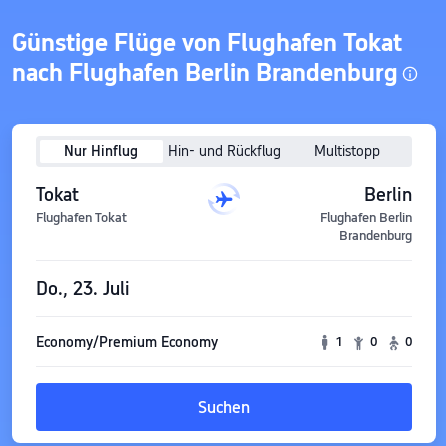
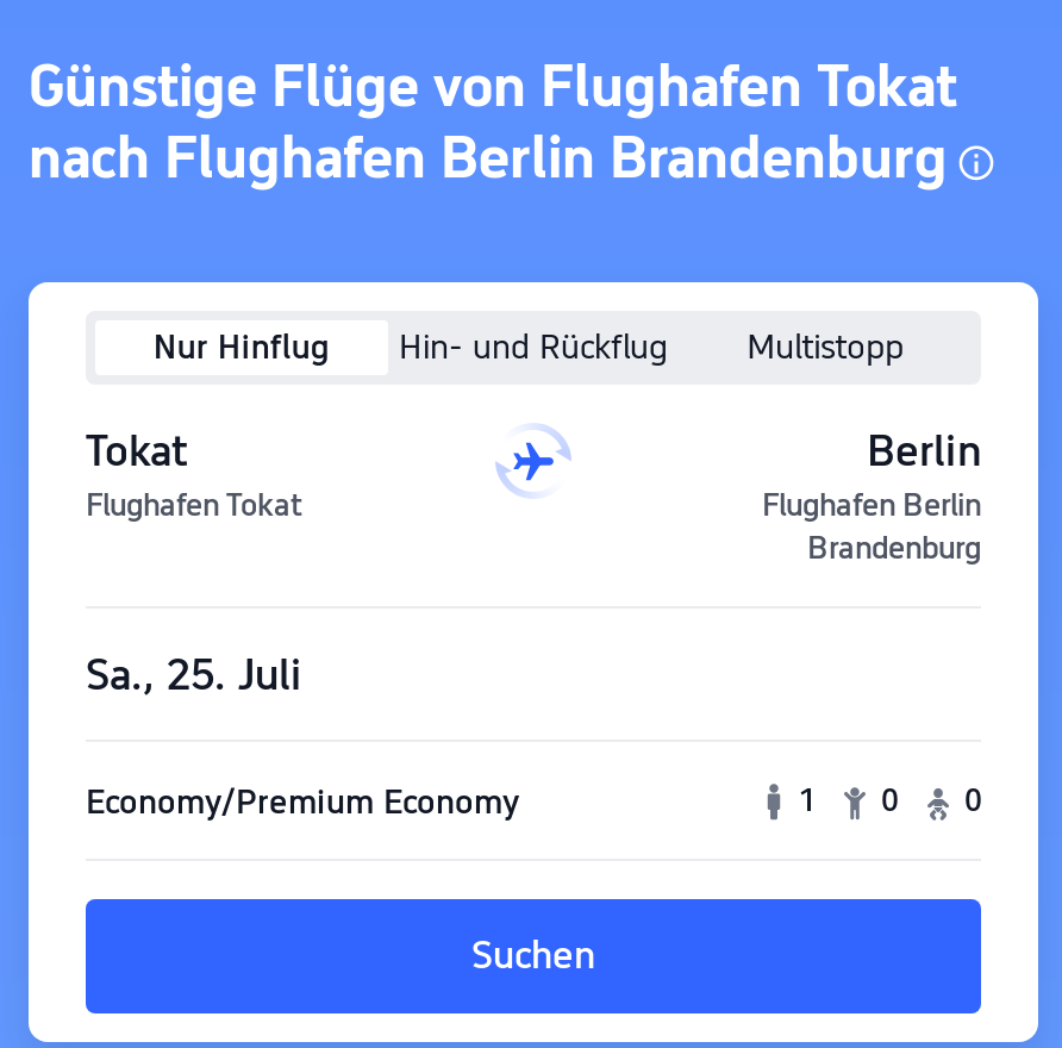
- Do., 23. Juli
+ Sa., 25. Juli
